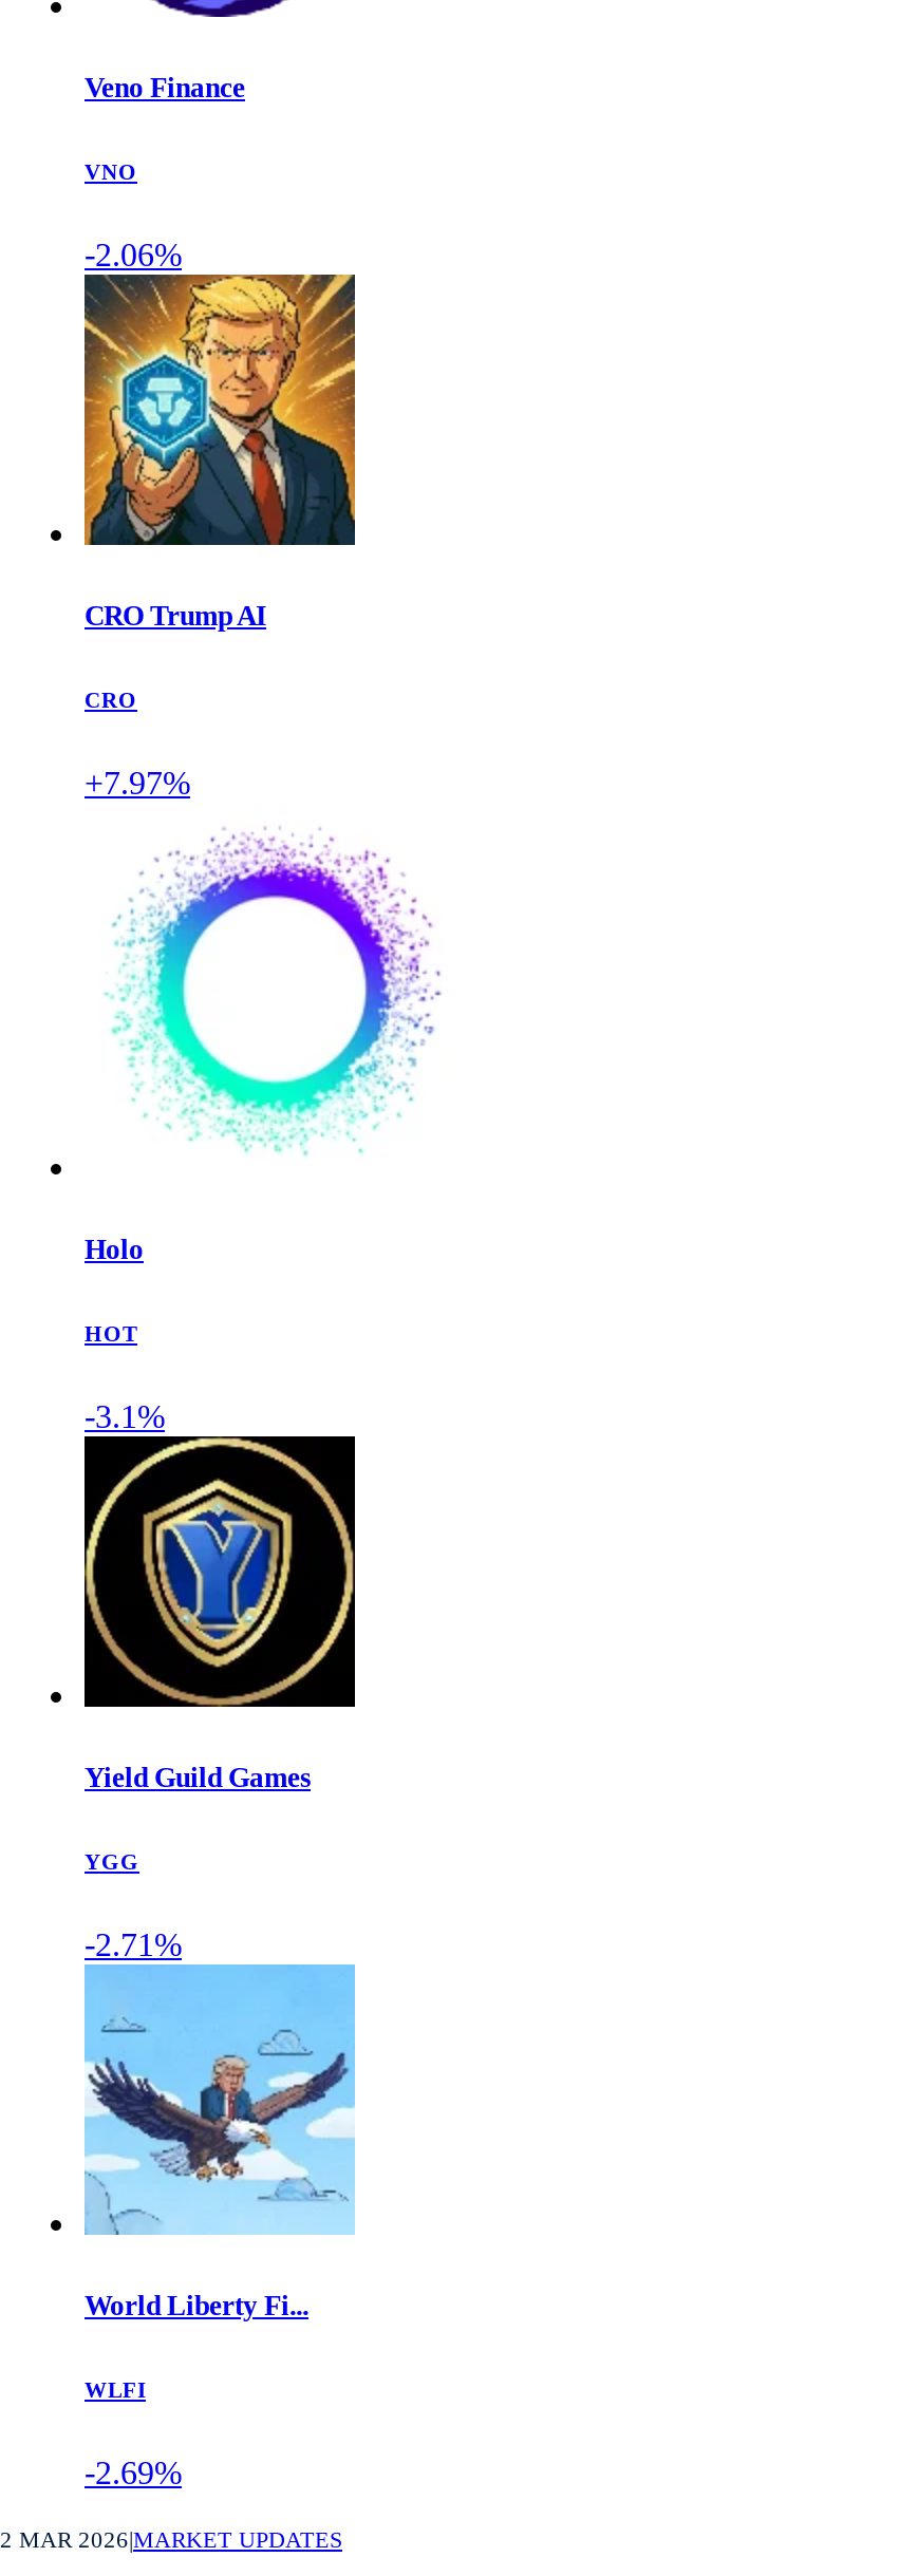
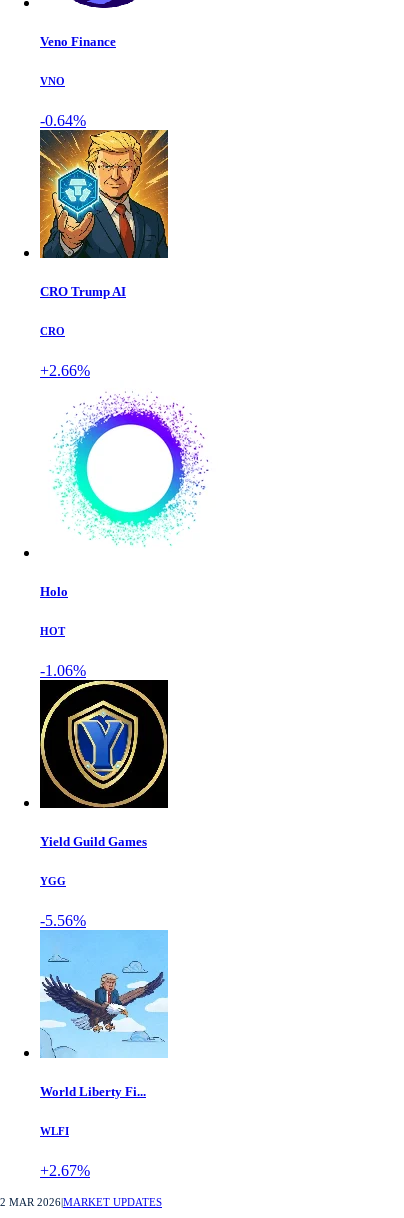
- -2.06%
+ -0.64%

- +7.97%
+ +2.66%

- -3.1%
+ -1.06%

- -2.71%
+ -5.56%

- -2.69%
+ +2.67%
